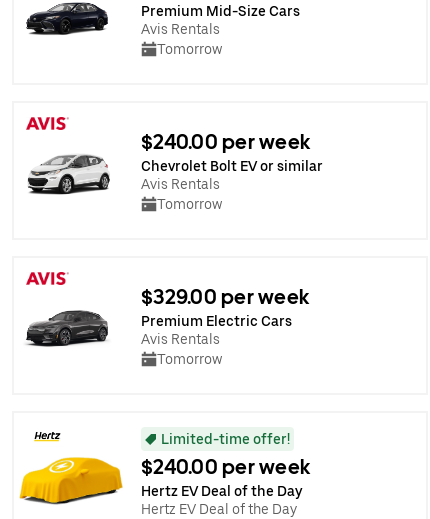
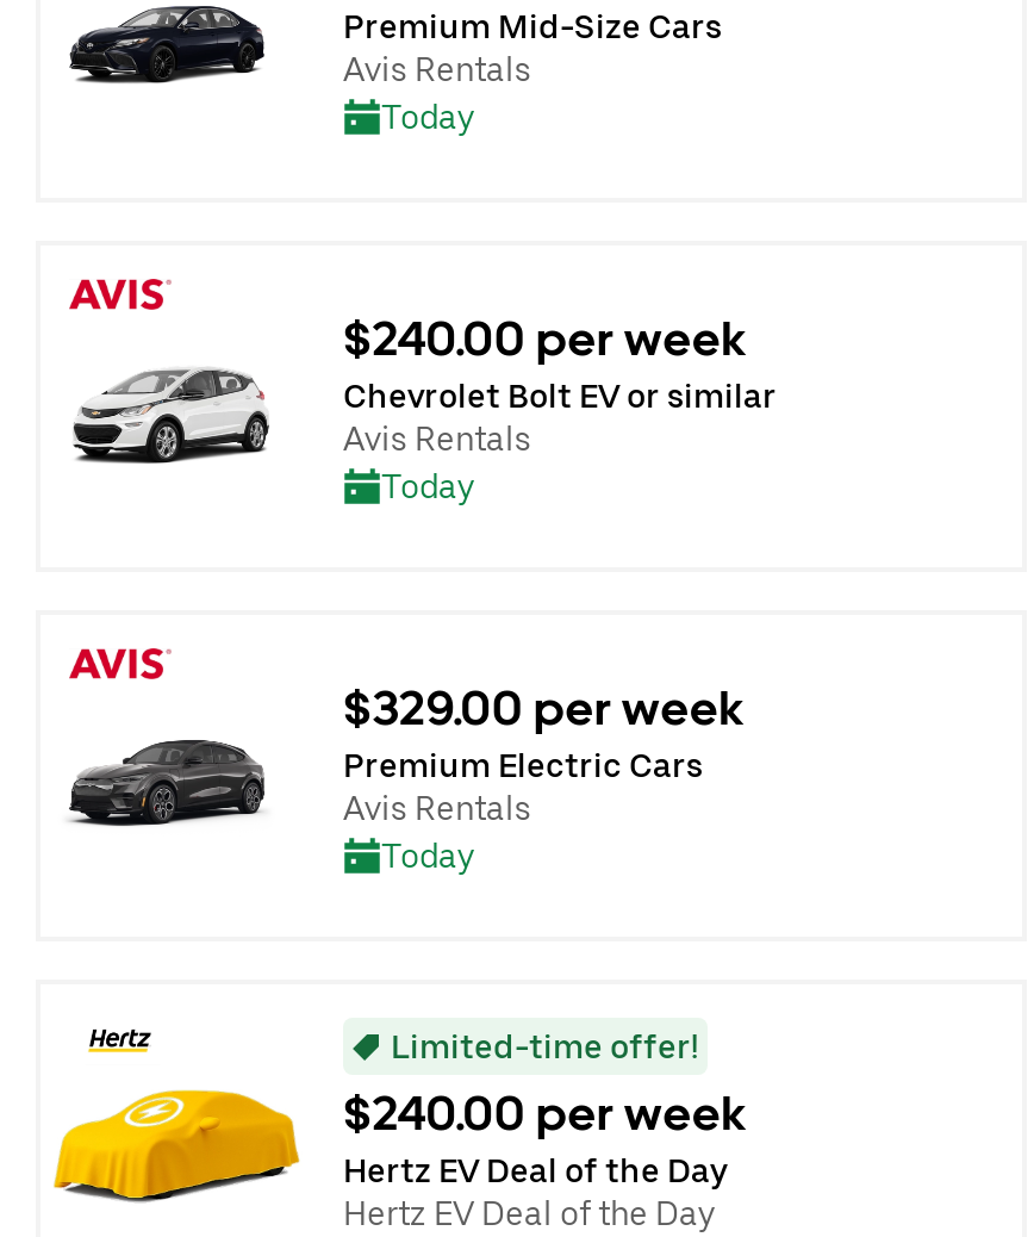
- Tomorrow
+ Today

- Tomorrow
+ Today

- Tomorrow
+ Today
